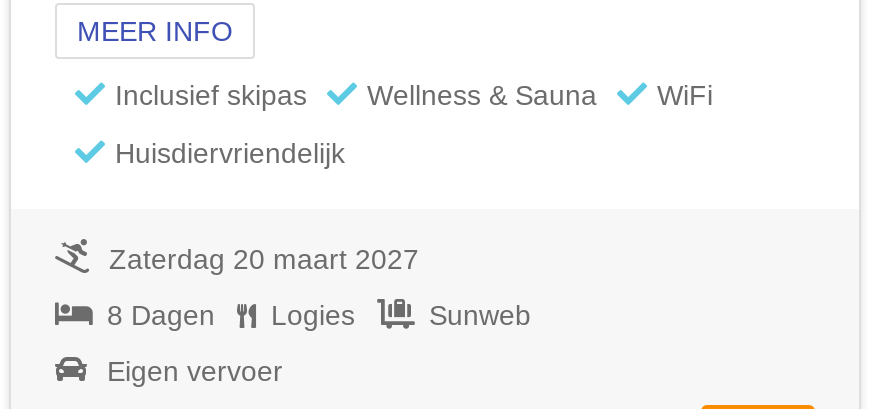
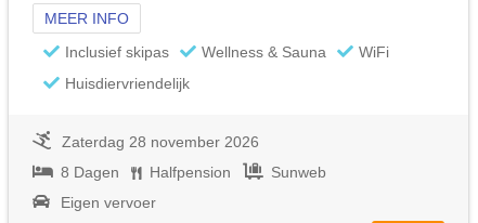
- Zaterdag 20 maart 2027
+ Zaterdag 28 november 2026

- Logies
+ Halfpension
